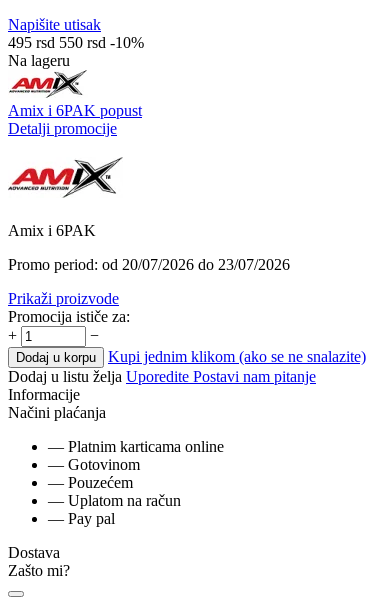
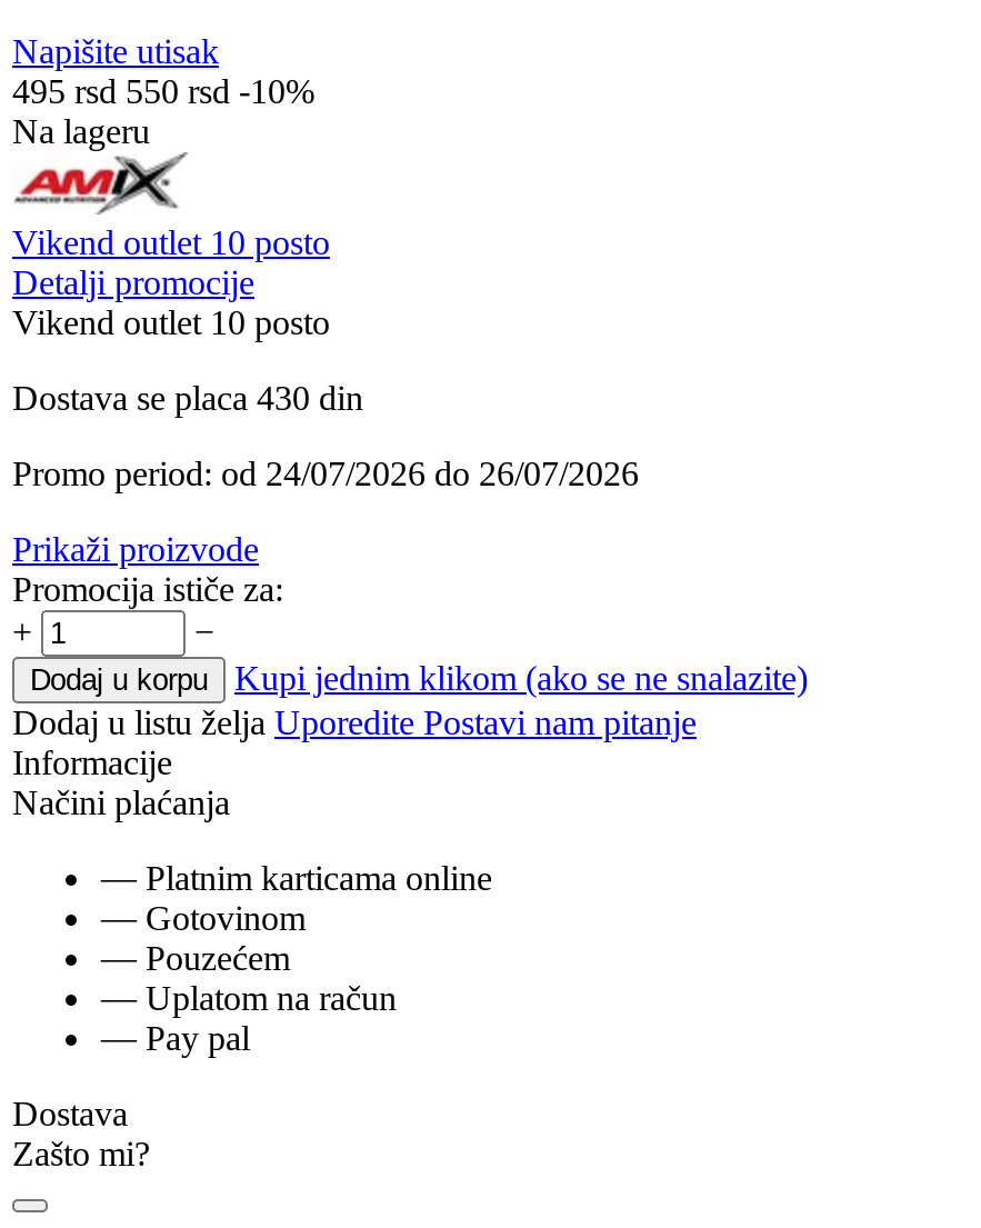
- Amix i 6PAK popust
+ Vikend outlet 10 posto

- Amix i 6PAK
- Promo period: od 20/07/2026 do 23/07/2026
+ Vikend outlet 10 posto
+ Dostava se placa 430 din
+ Promo period: od 24/07/2026 do 26/07/2026
